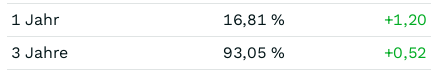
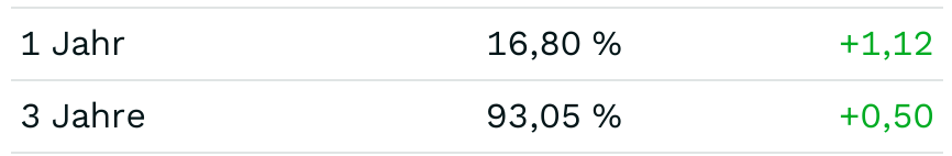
- 16,81 %
+ 16,80 %

- +1,20
+ +1,12

- +0,52
+ +0,50
